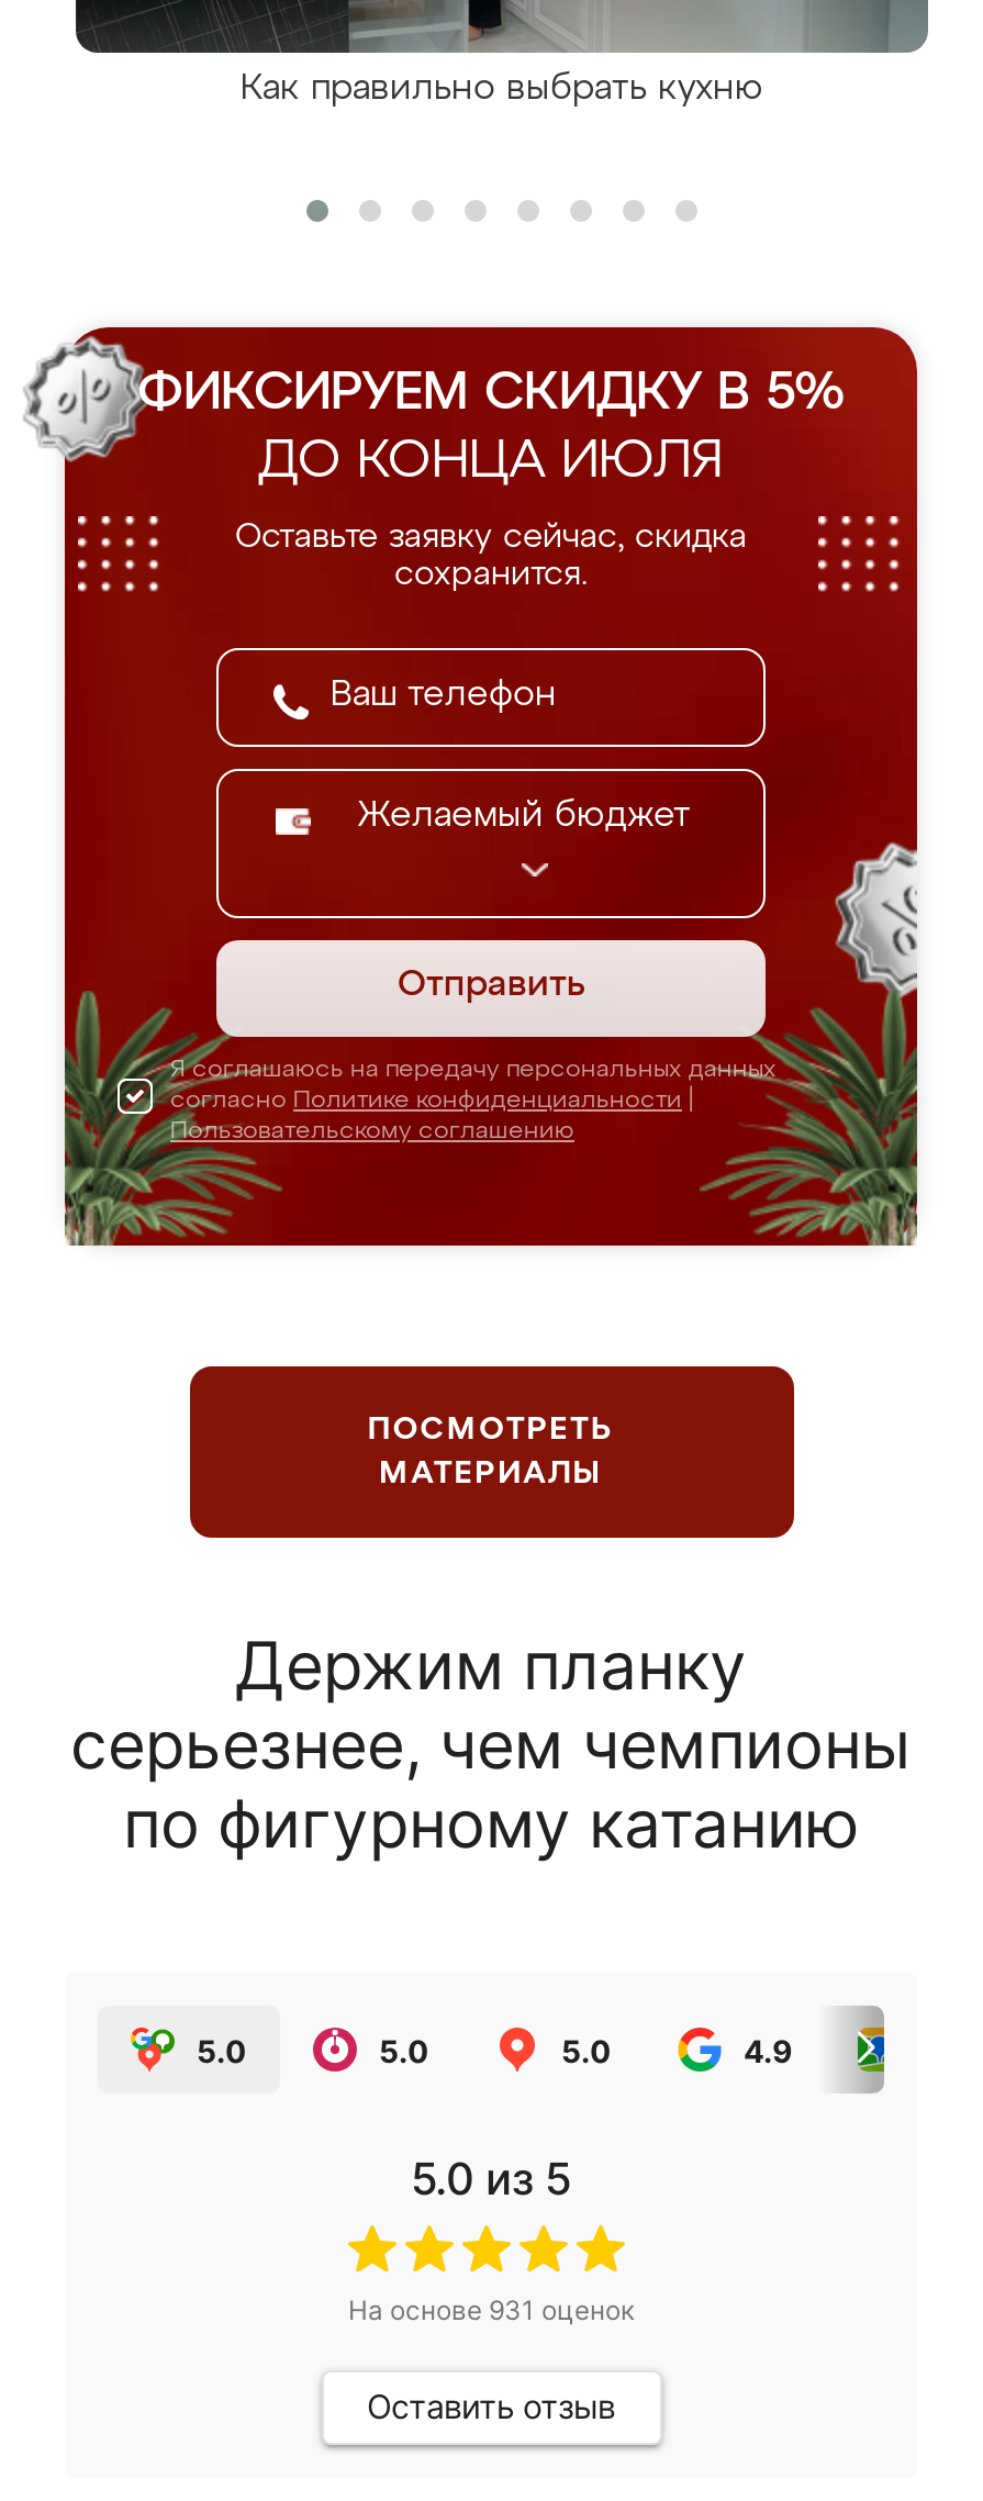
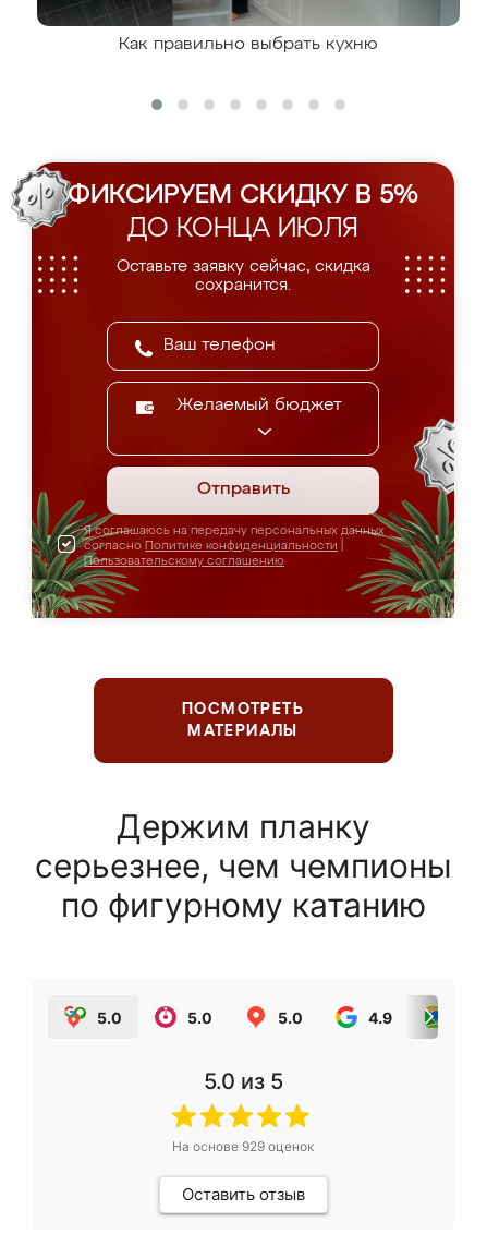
- На основе 931 оценок
+ На основе 929 оценок
